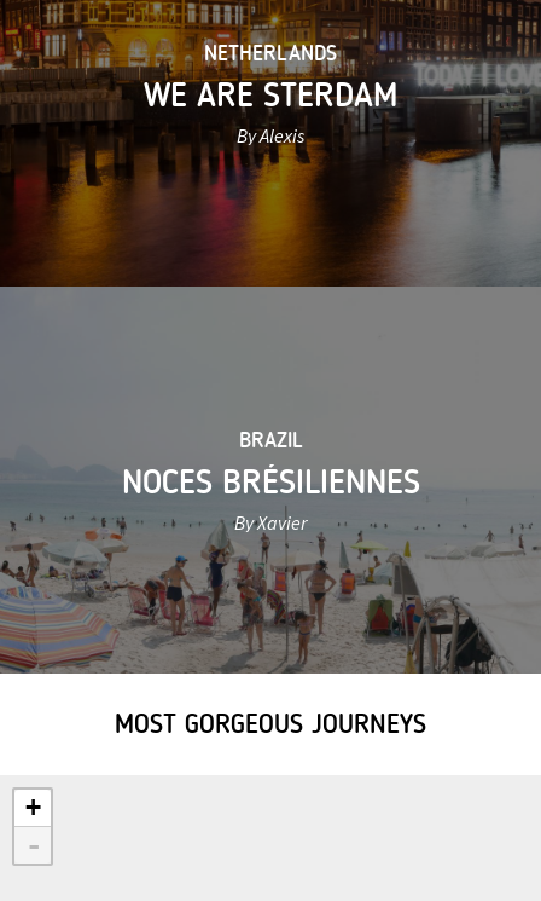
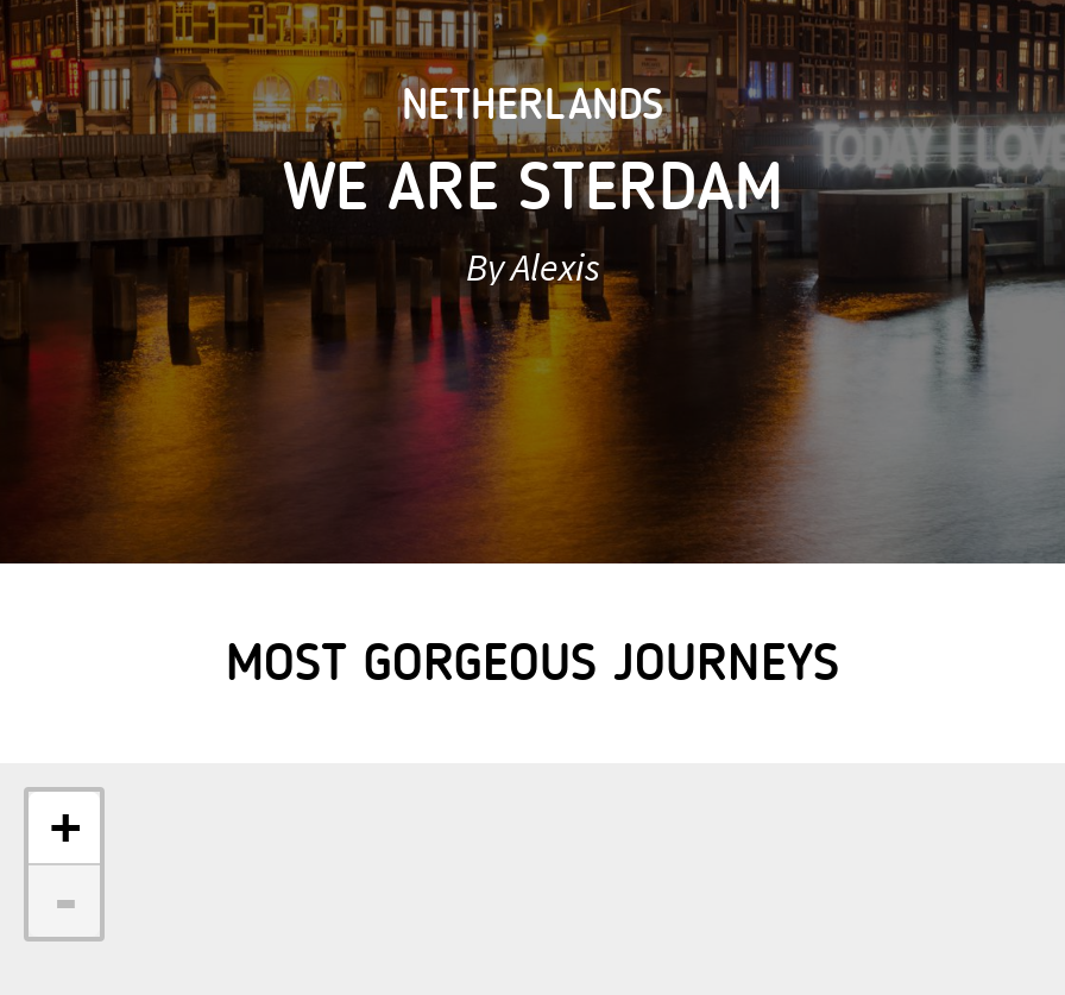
- [image]
- BRAZIL
- NOCES BRÉSILIENNES
- By Xavier
